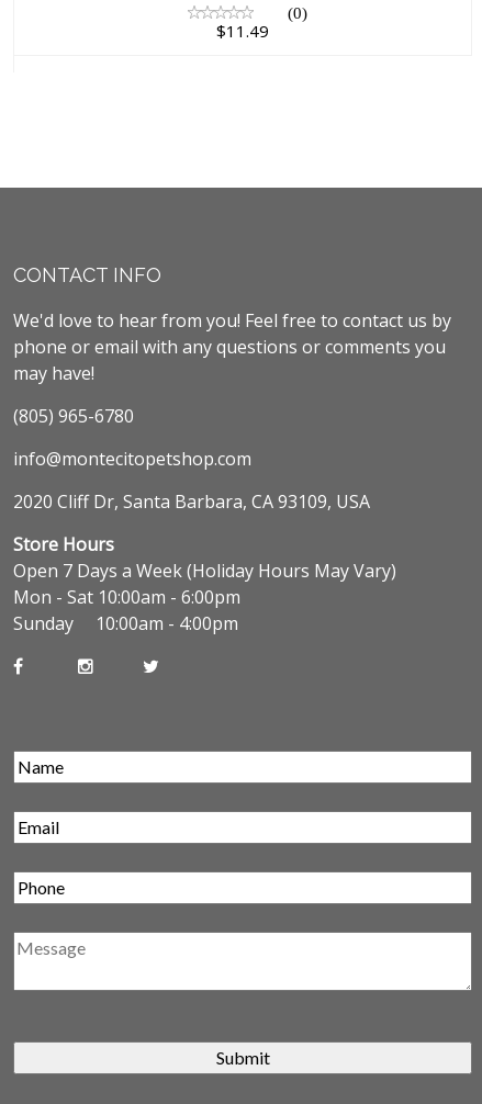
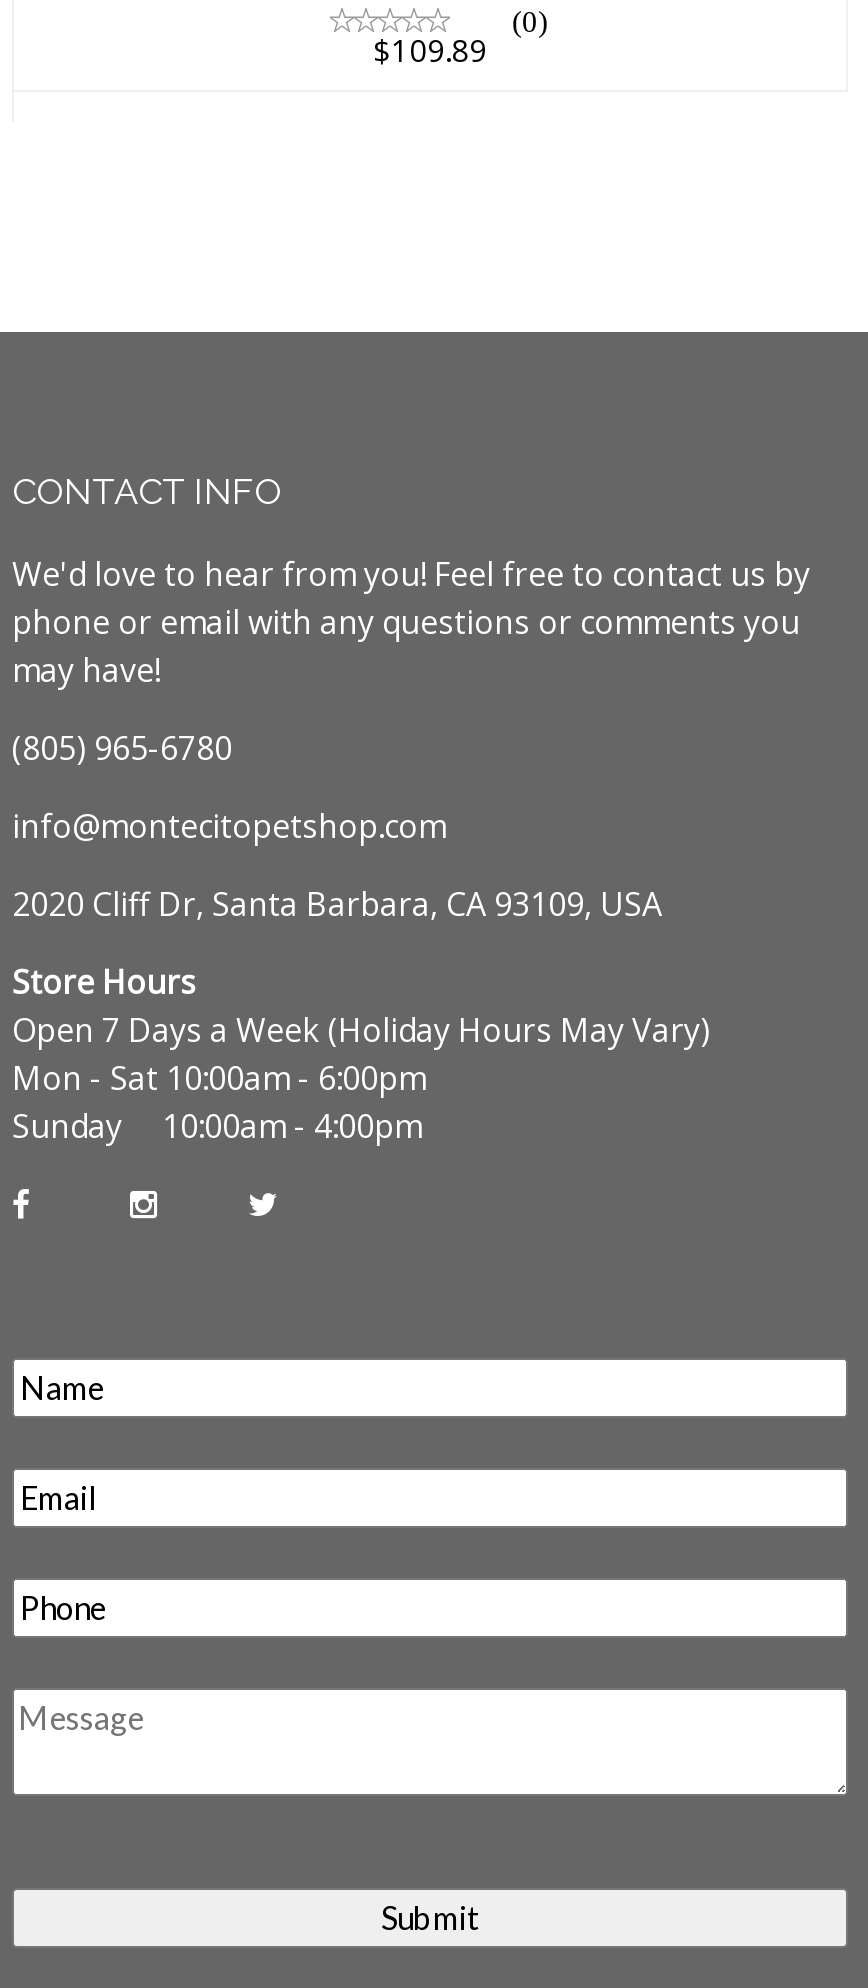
- $11.49
+ $109.89
